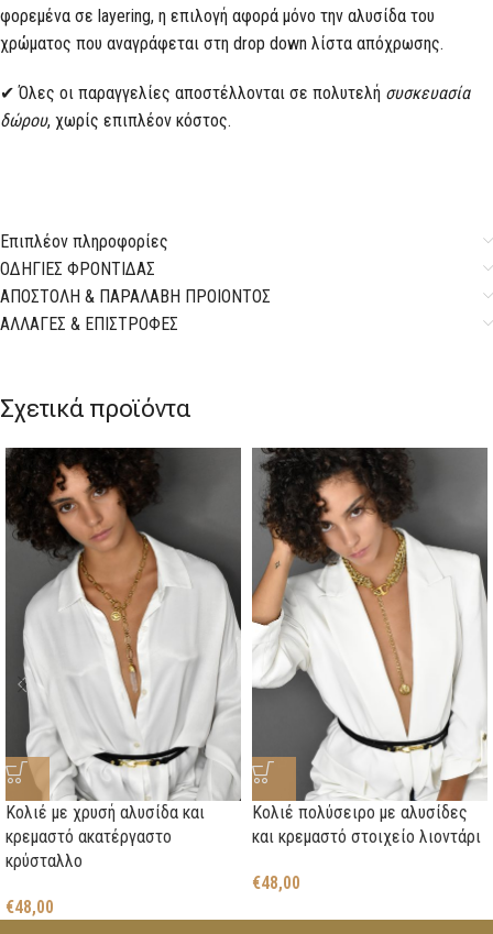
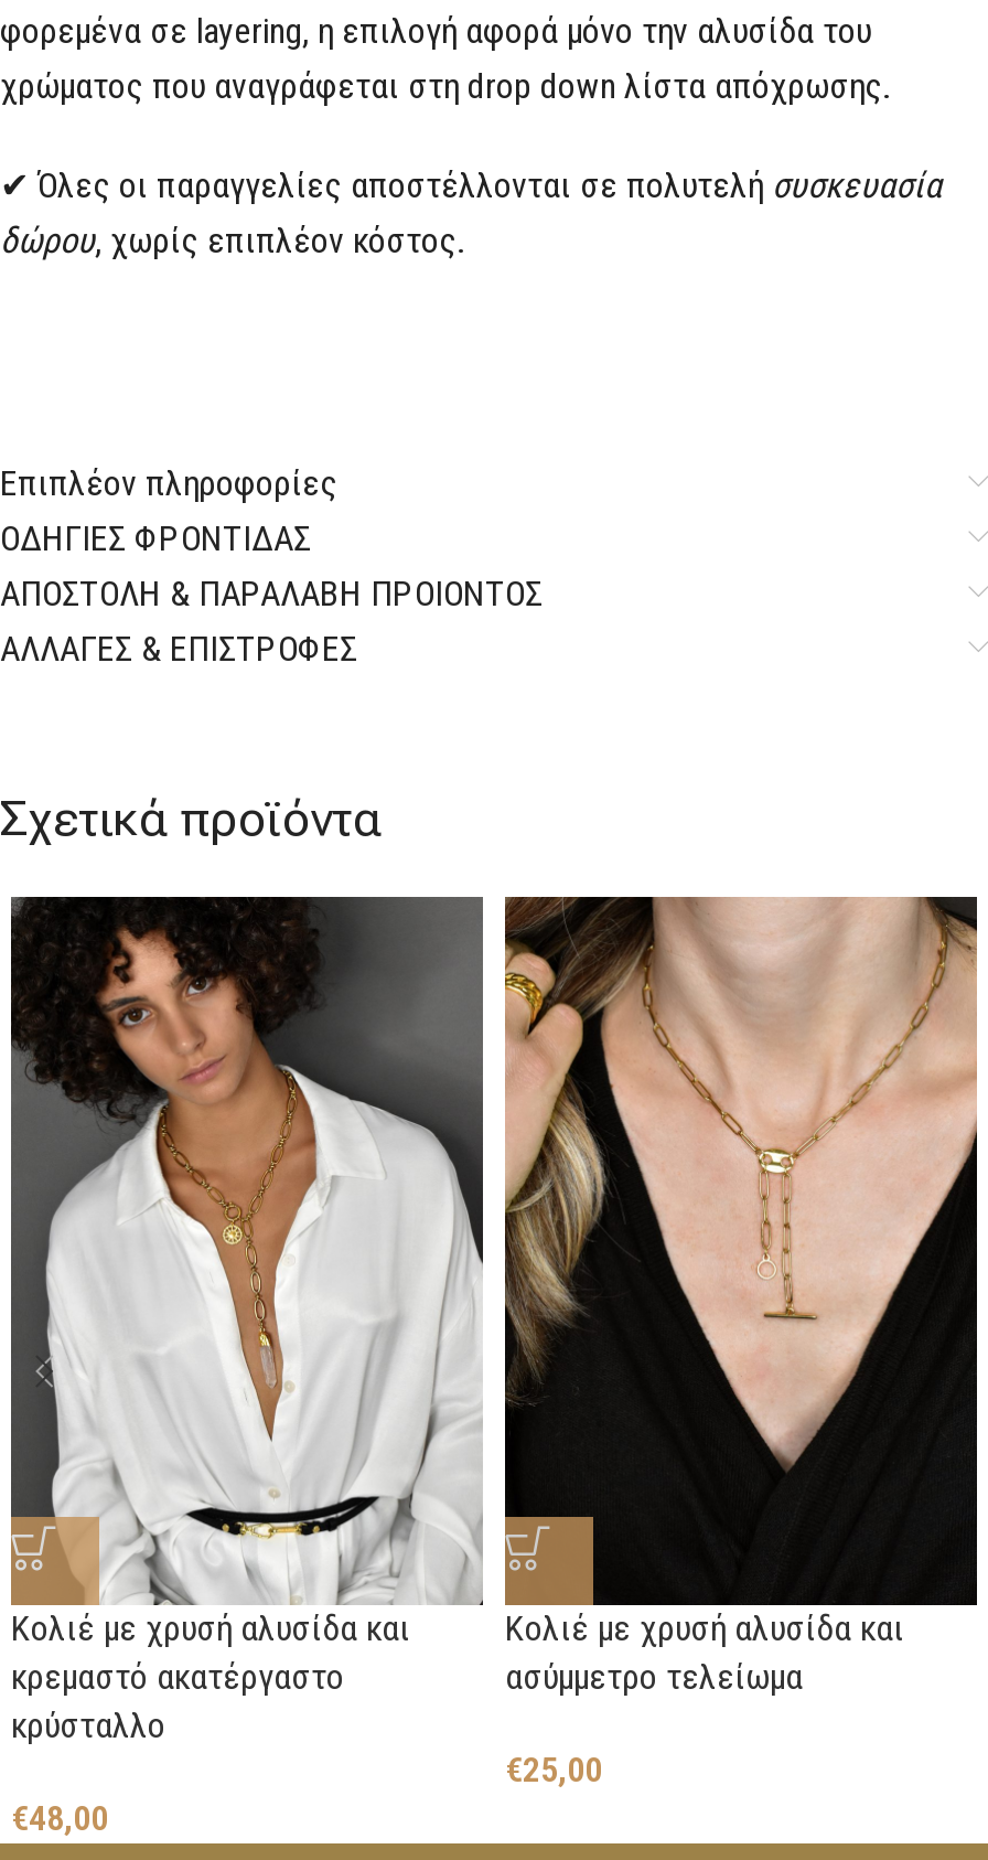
- [image]
- Κολιέ πολύσειρο με αλυσίδες
- και κρεμαστό στοιχείο λιοντάρι
+ [image]
+ Κολιέ με χρυσή αλυσίδα και
+ ασύμμετρο τελείωμα

- €48,00
+ €25,00
